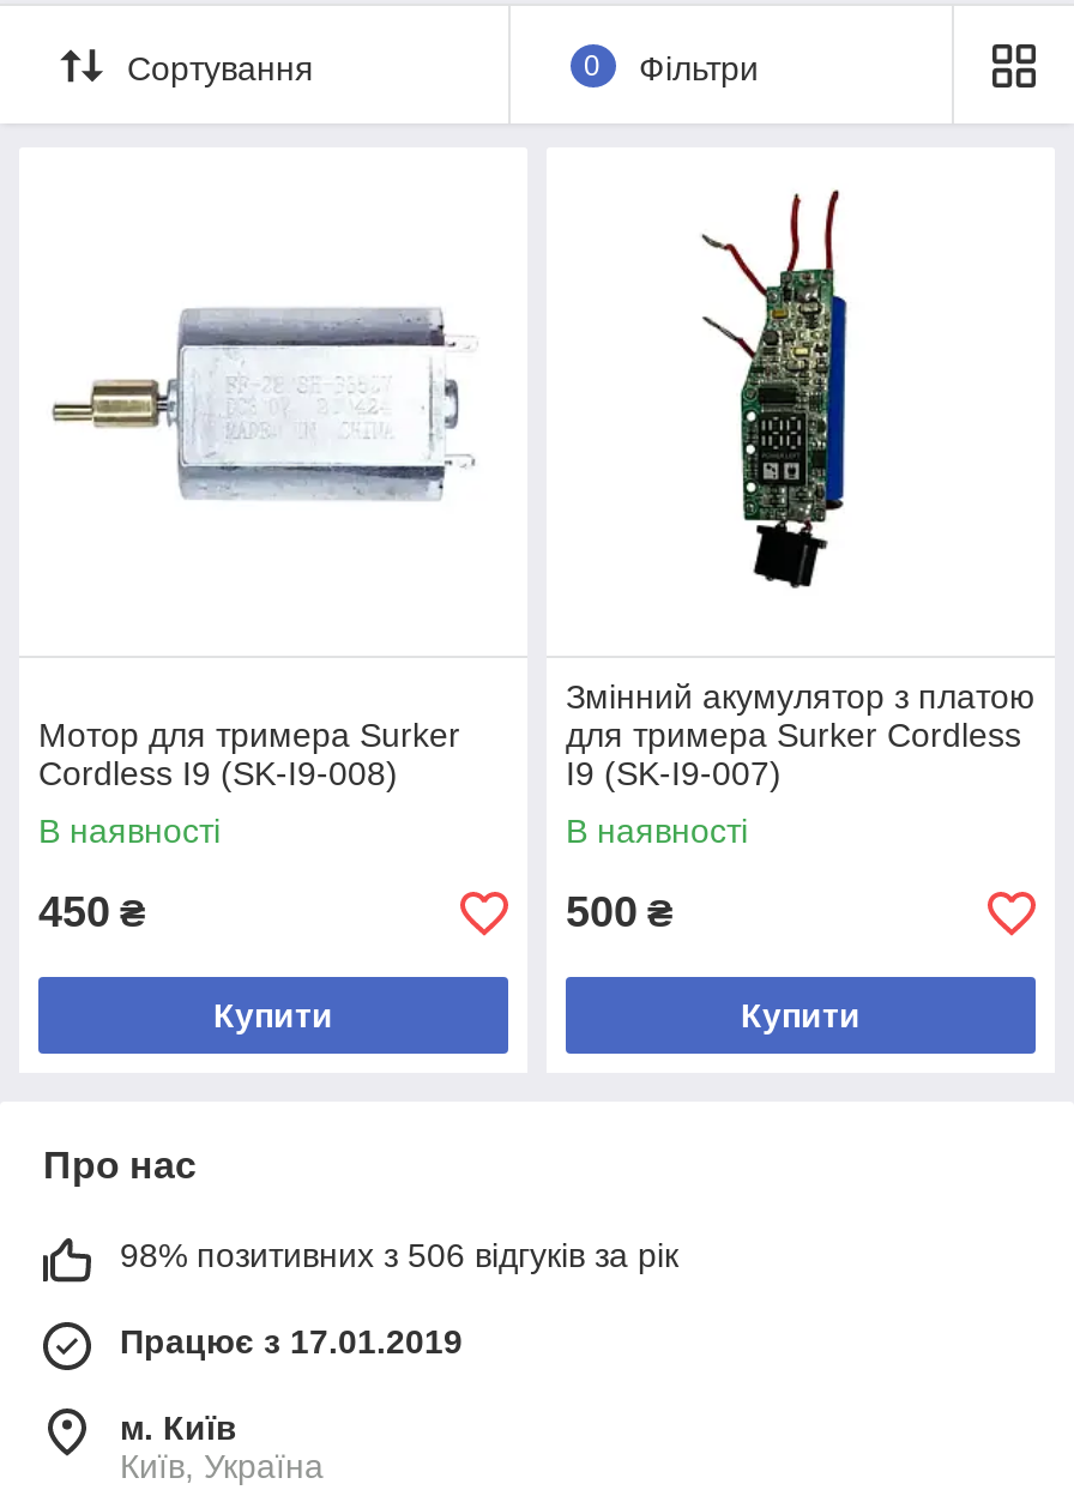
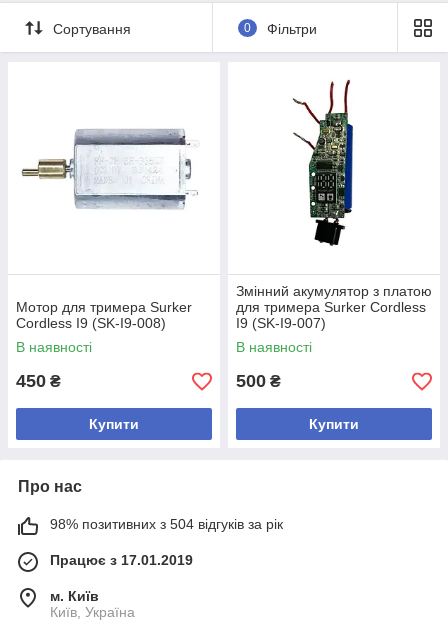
- 98% позитивних з 506 відгуків за рік
+ 98% позитивних з 504 відгуків за рік
